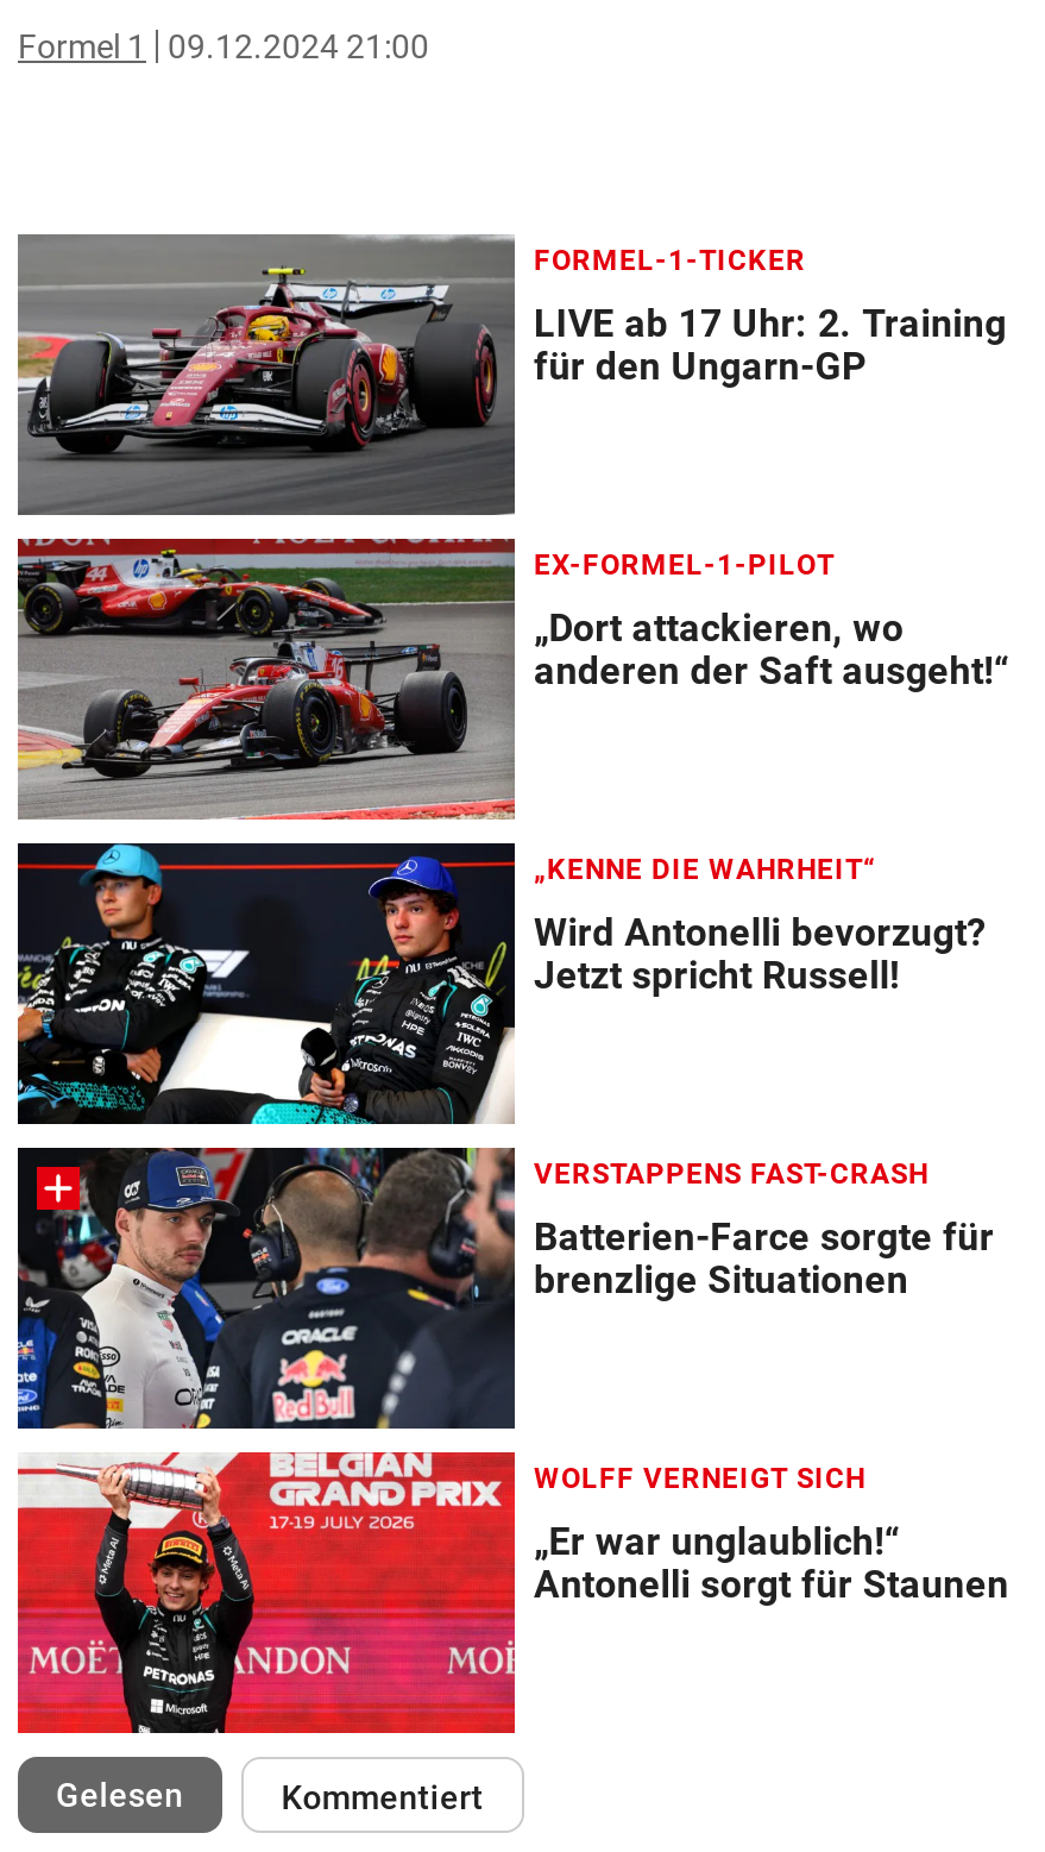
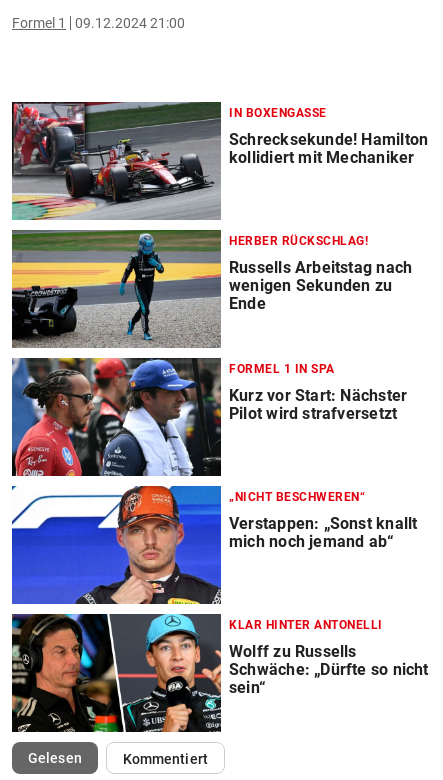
- [image]
- FORMEL-1-TICKER
+ [image]
+ IN BOXENGASSE

- LIVE ab 17 Uhr: 2. Training
- für den Ungarn-GP
+ Schrecksekunde! Hamilton
+ kollidiert mit Mechaniker

- [image]
- EX-FORMEL-1-PILOT
+ [image]
+ HERBER RÜCKSCHLAG!

- „Dort attackieren, wo
- anderen der Saft ausgeht!“
+ Russells Arbeitstag nach
+ wenigen Sekunden zu
+ Ende

- [image]
- „KENNE DIE WAHRHEIT“
+ [image]
+ FORMEL 1 IN SPA

- Wird Antonelli bevorzugt?
- Jetzt spricht Russell!
+ Kurz vor Start: Nächster
+ Pilot wird strafversetzt

- [image]
- VERSTAPPENS FAST-CRASH
+ [image]
+ „NICHT BESCHWEREN“

- Batterien-Farce sorgte für
- brenzlige Situationen
+ Verstappen: „Sonst knallt
+ mich noch jemand ab“

- [image]
- WOLFF VERNEIGT SICH
+ [image]
+ KLAR HINTER ANTONELLI

- „Er war unglaublich!“
- Antonelli sorgt für Staunen
+ Wolff zu Russells
+ Schwäche: „Dürfte so nicht
+ sein“
